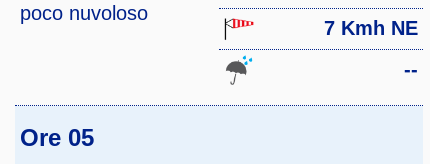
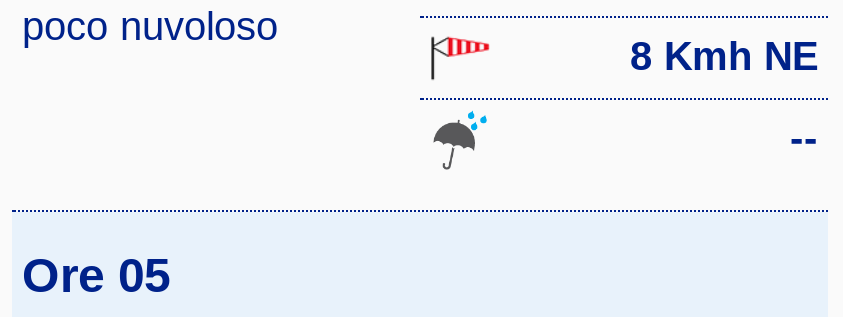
- 7 Kmh NE
+ 8 Kmh NE
